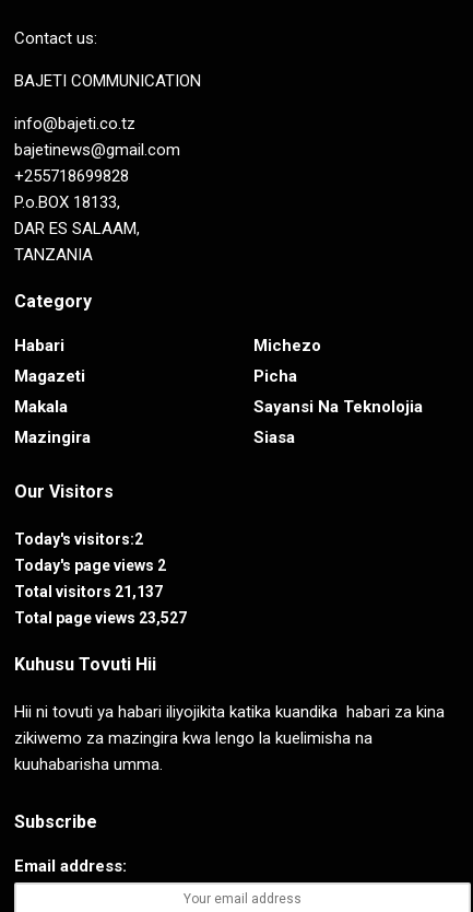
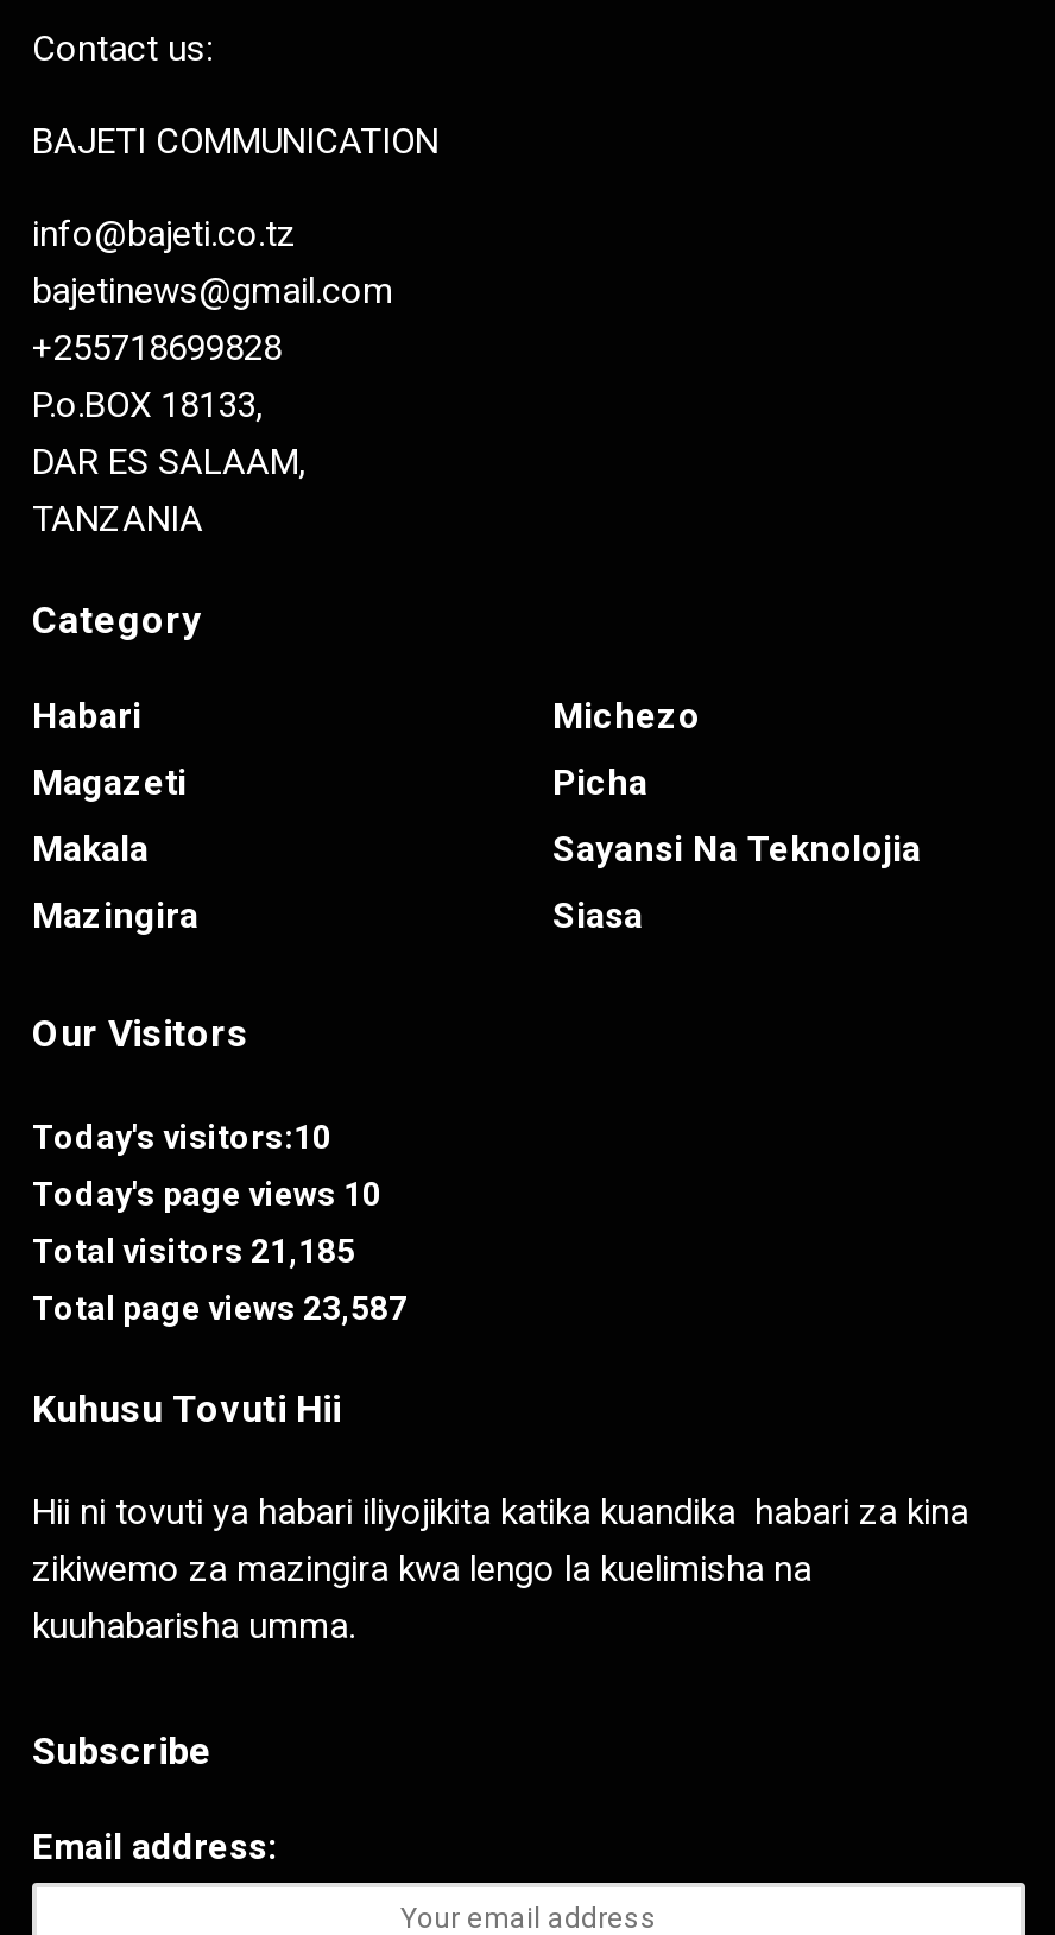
- Today's visitors:2
+ Today's visitors:10

- Today's page views 2
+ Today's page views 10

- Total visitors 21,137
+ Total visitors 21,185

- Total page views 23,527
+ Total page views 23,587
